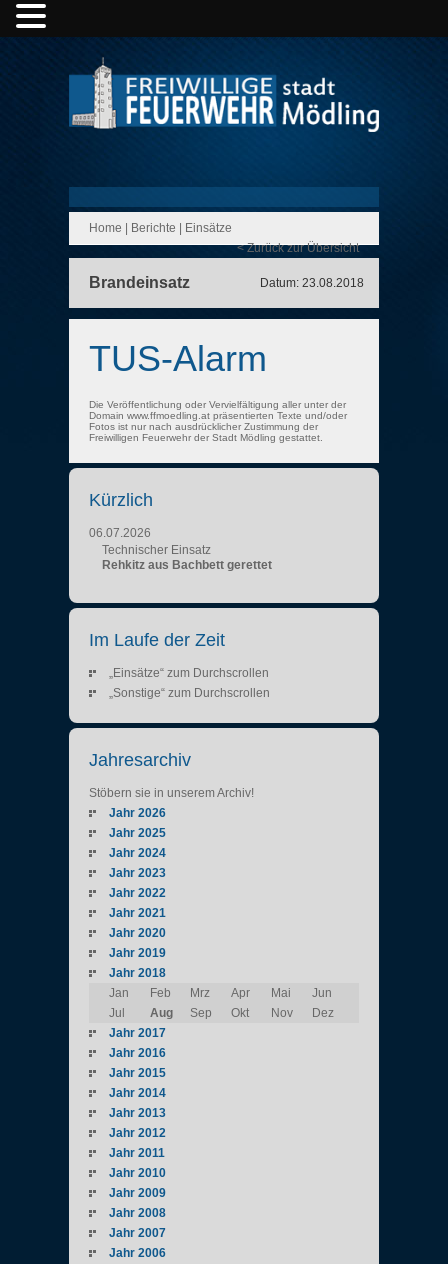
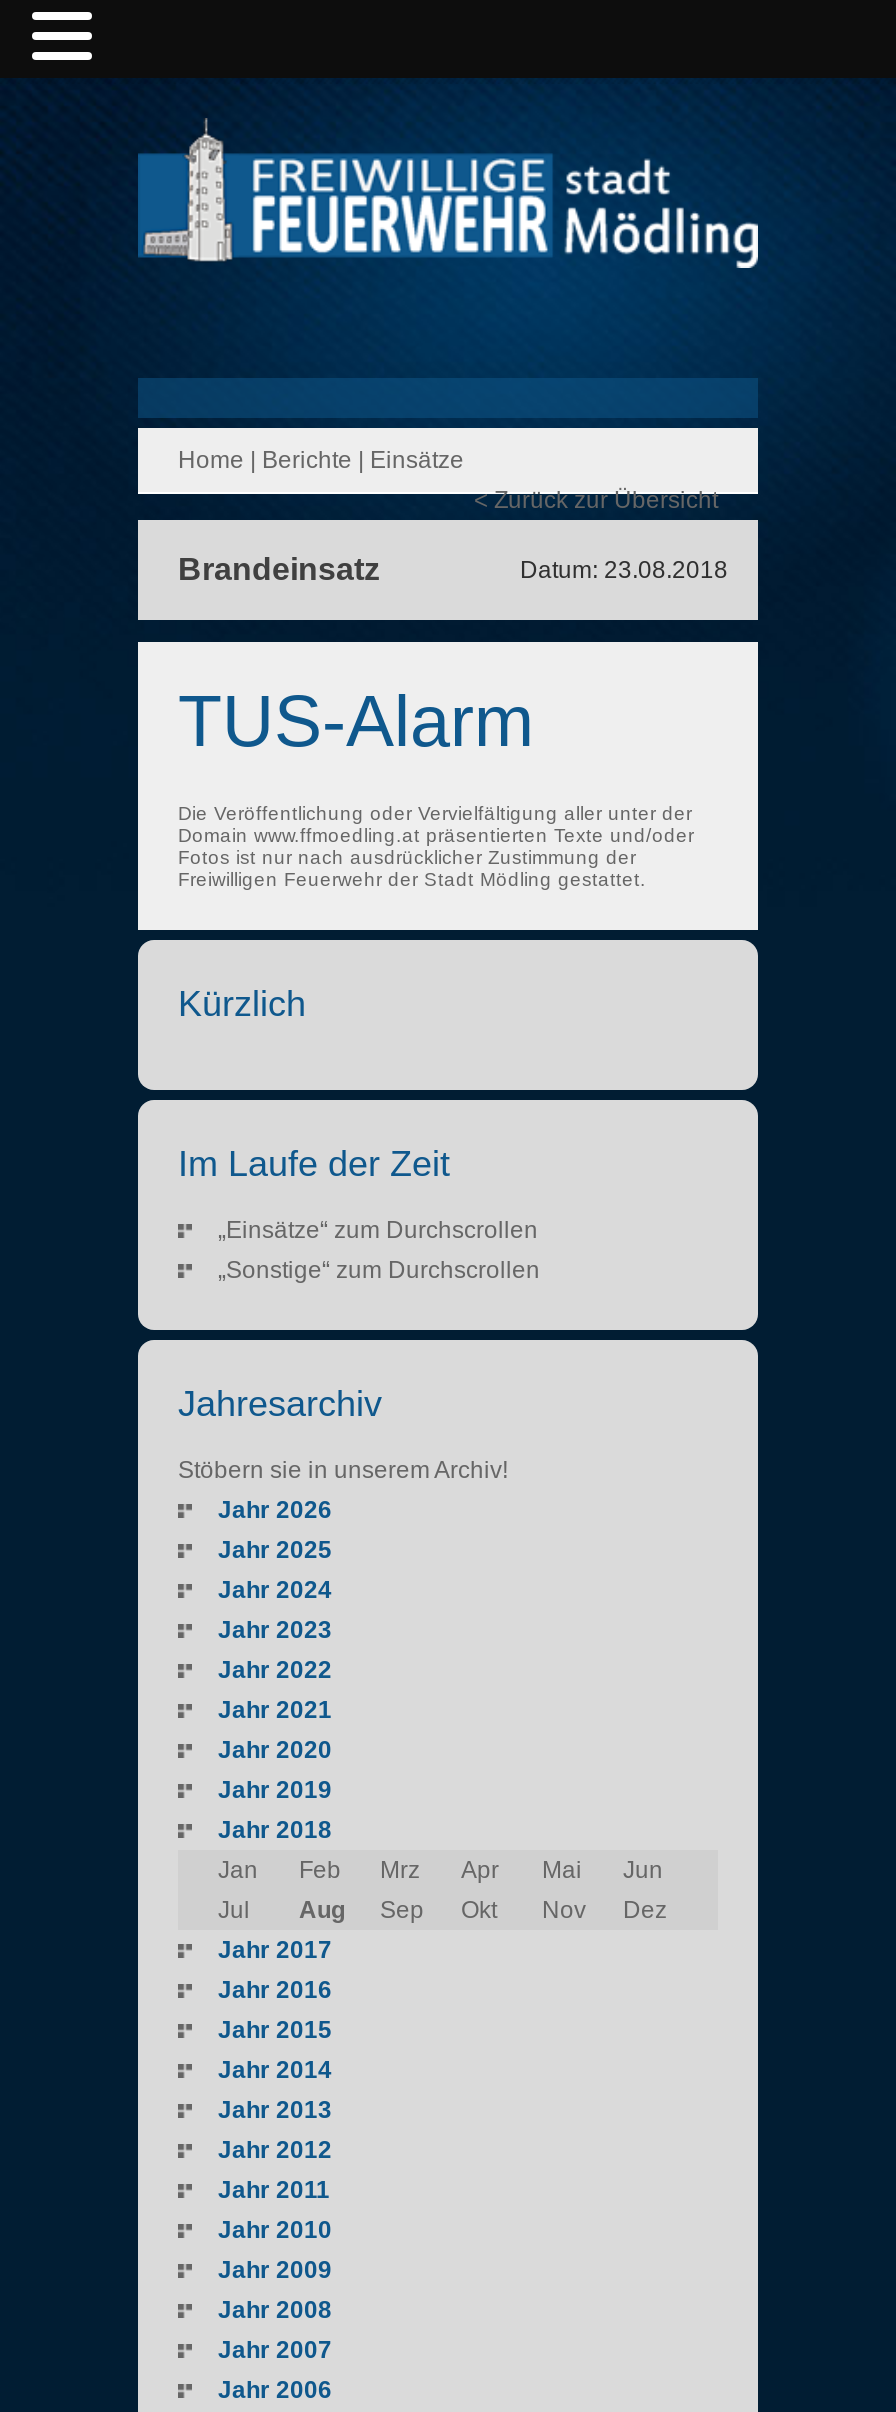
- 06.07.2026
- Technischer Einsatz
- Rehkitz aus Bachbett gerettet
